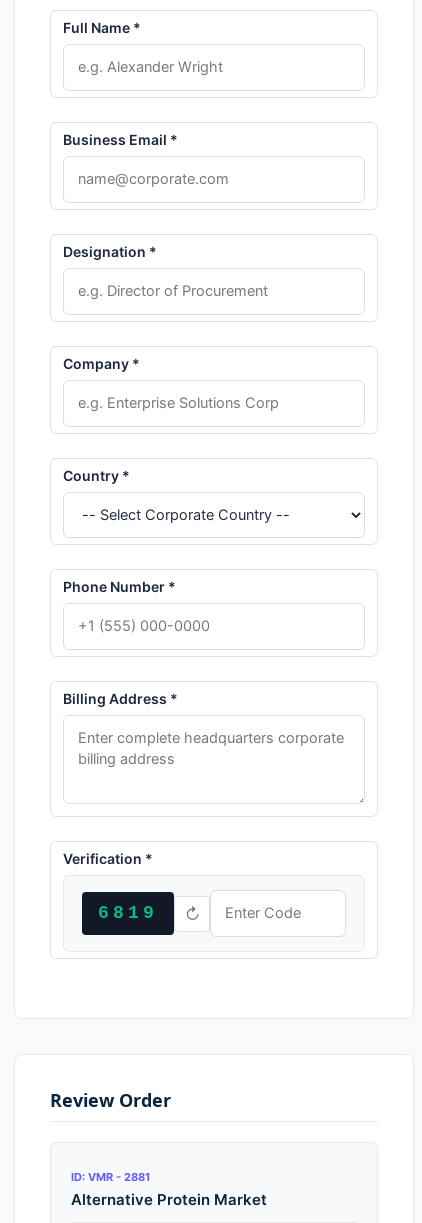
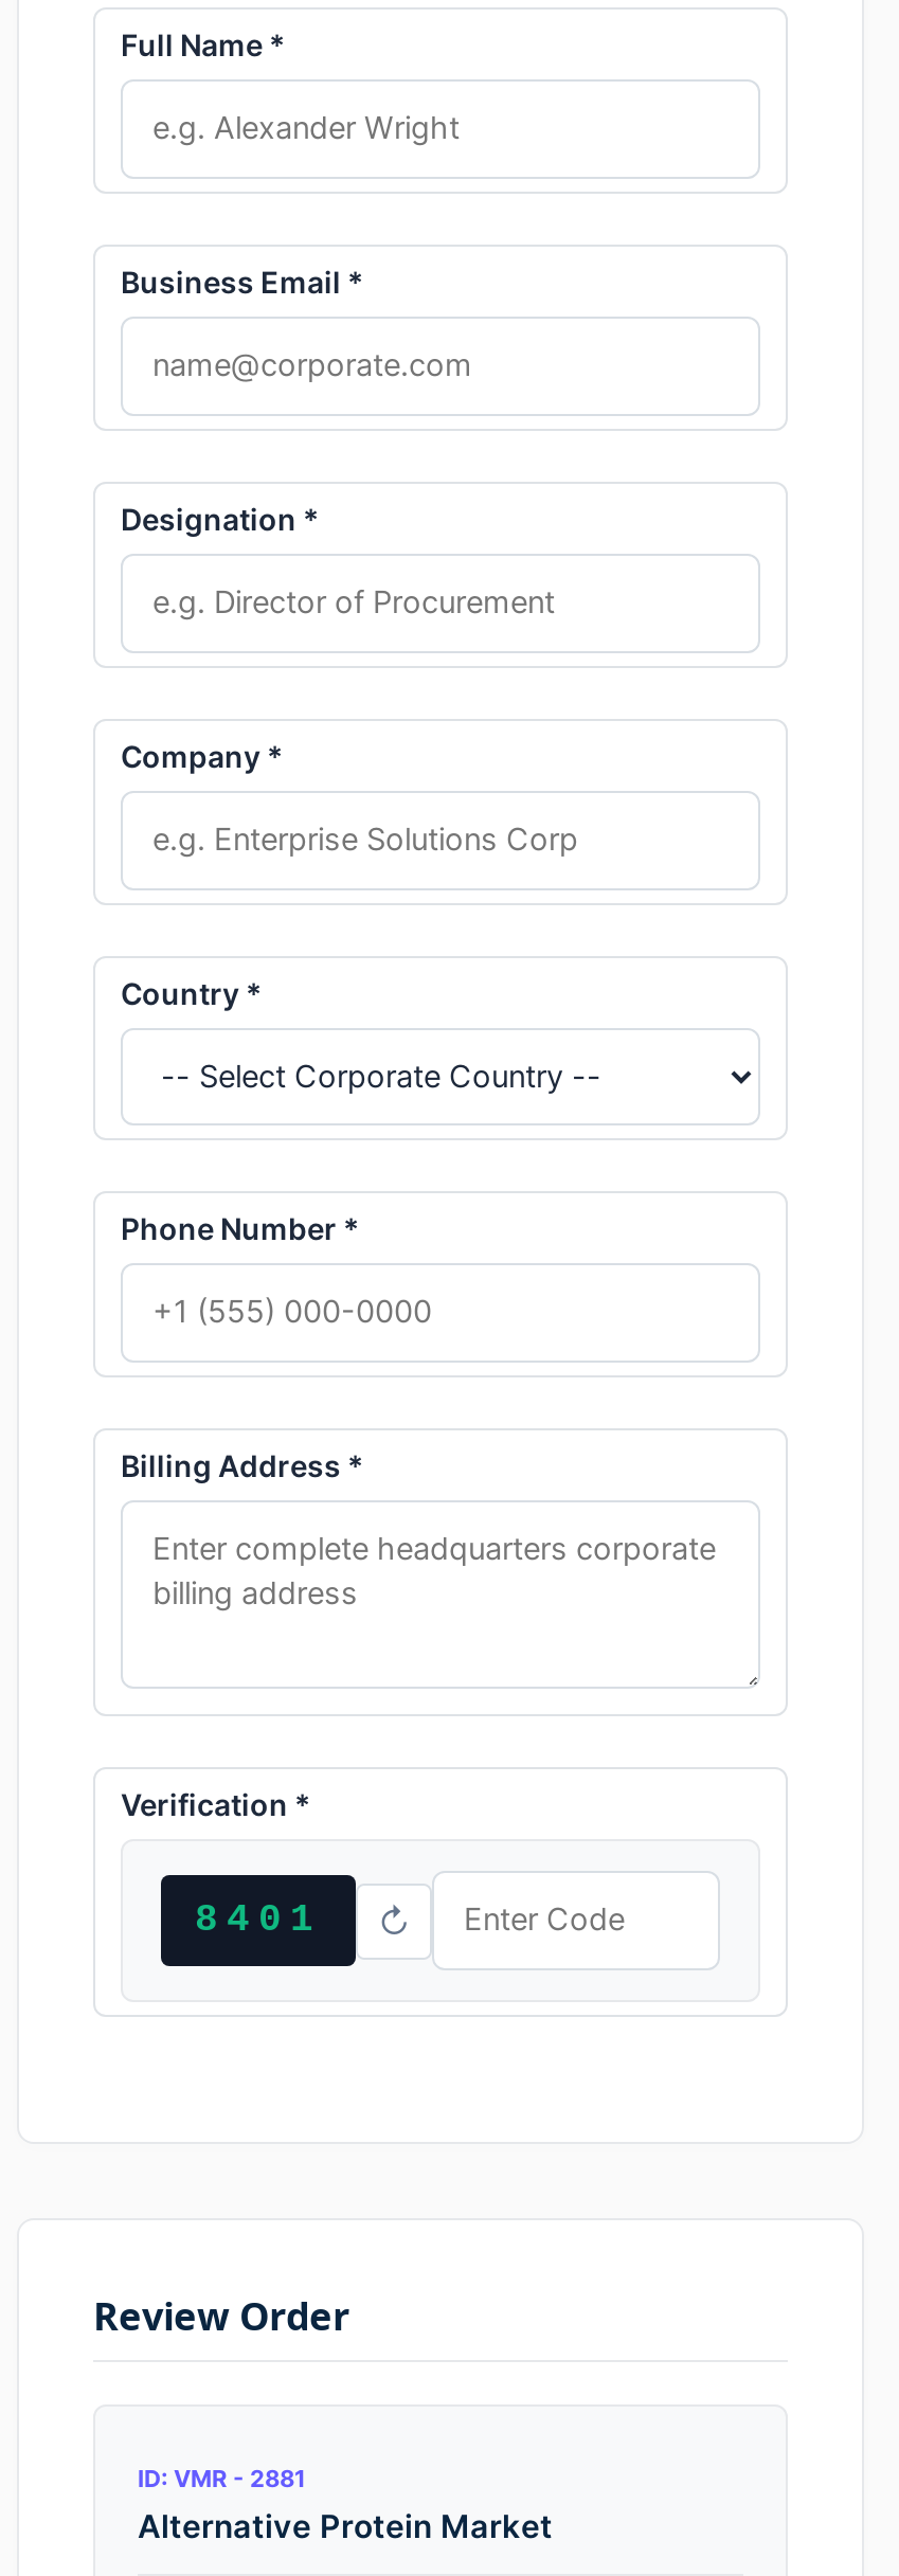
- 6819
+ 8401
